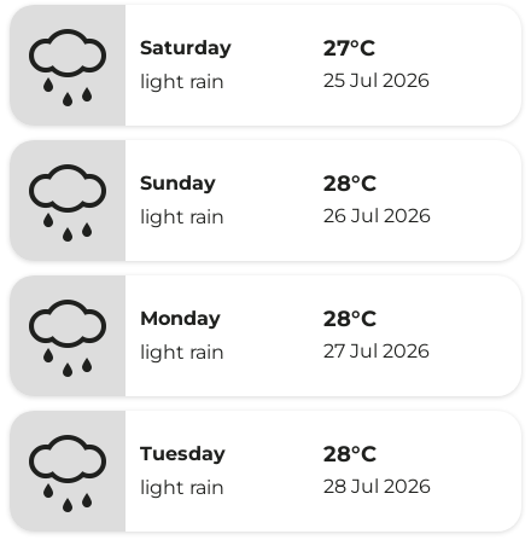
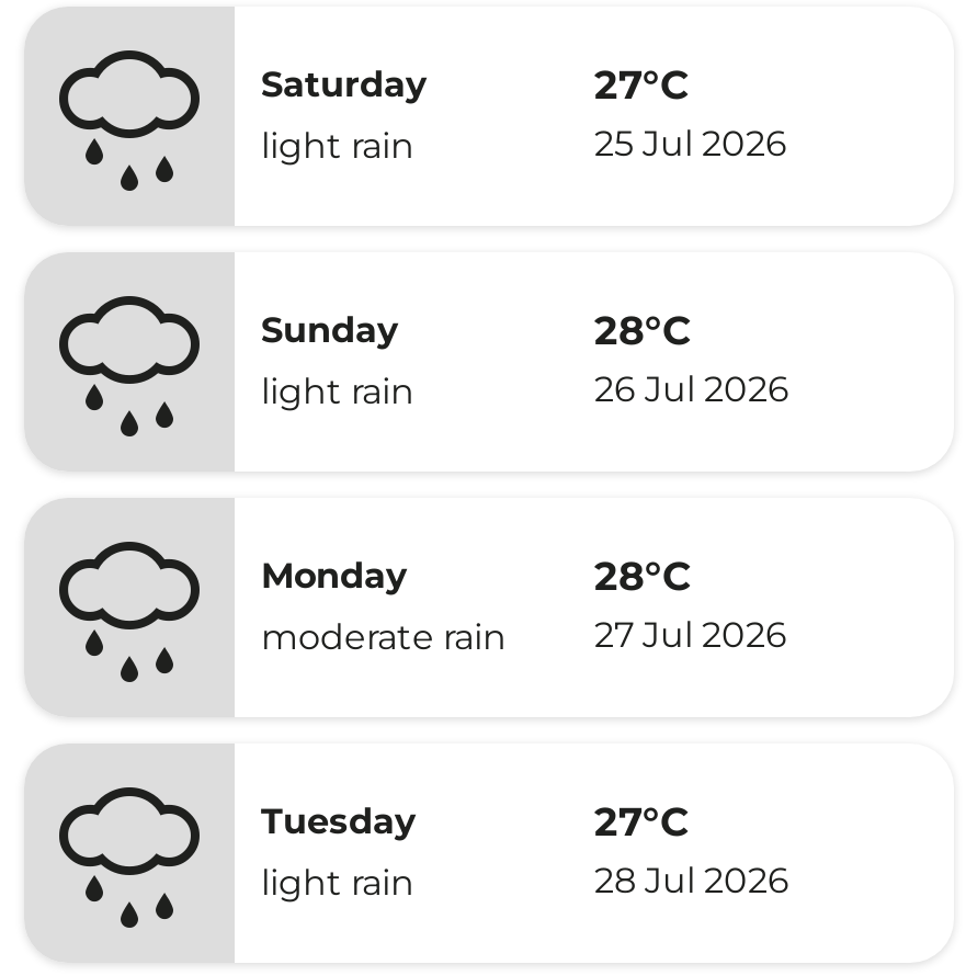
- light rain
+ moderate rain

- 28°C
+ 27°C
